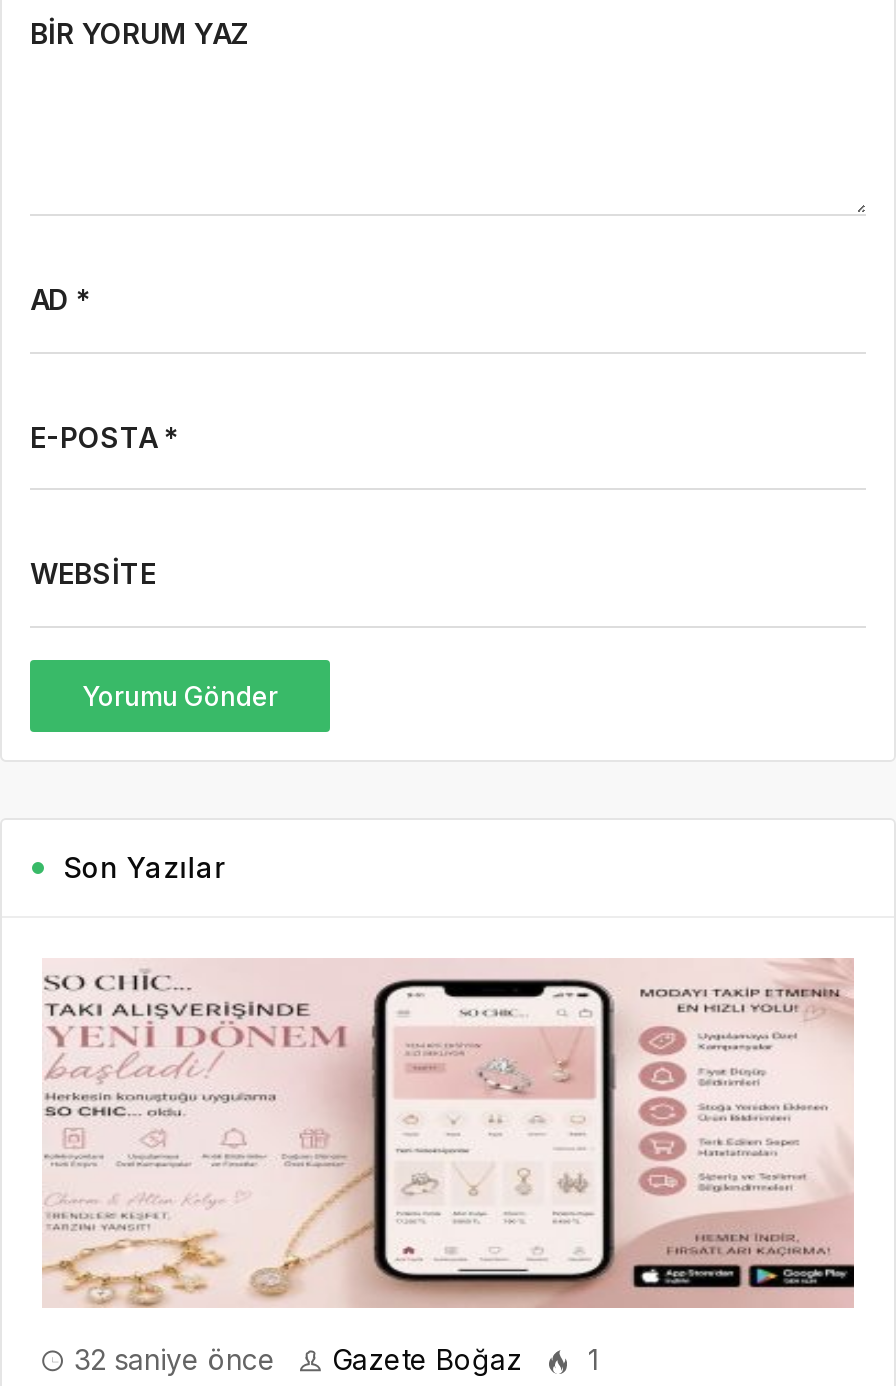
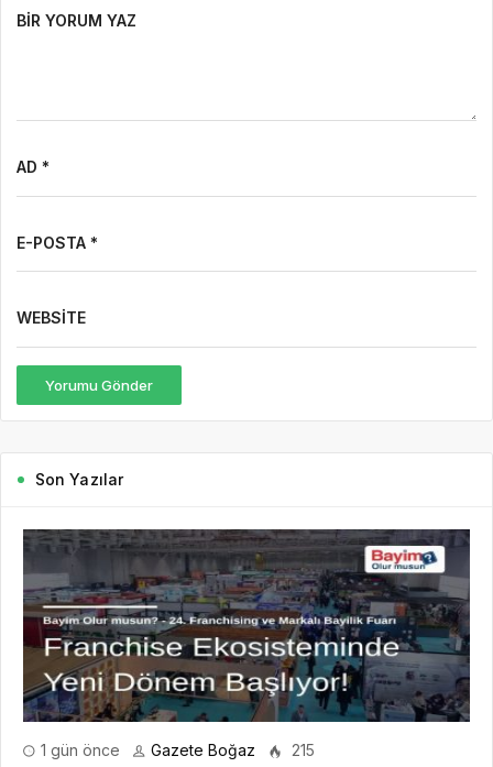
- [image]
- 32 saniye önce
+ [image]
+ 1 gün önce

- 1
+ 215
